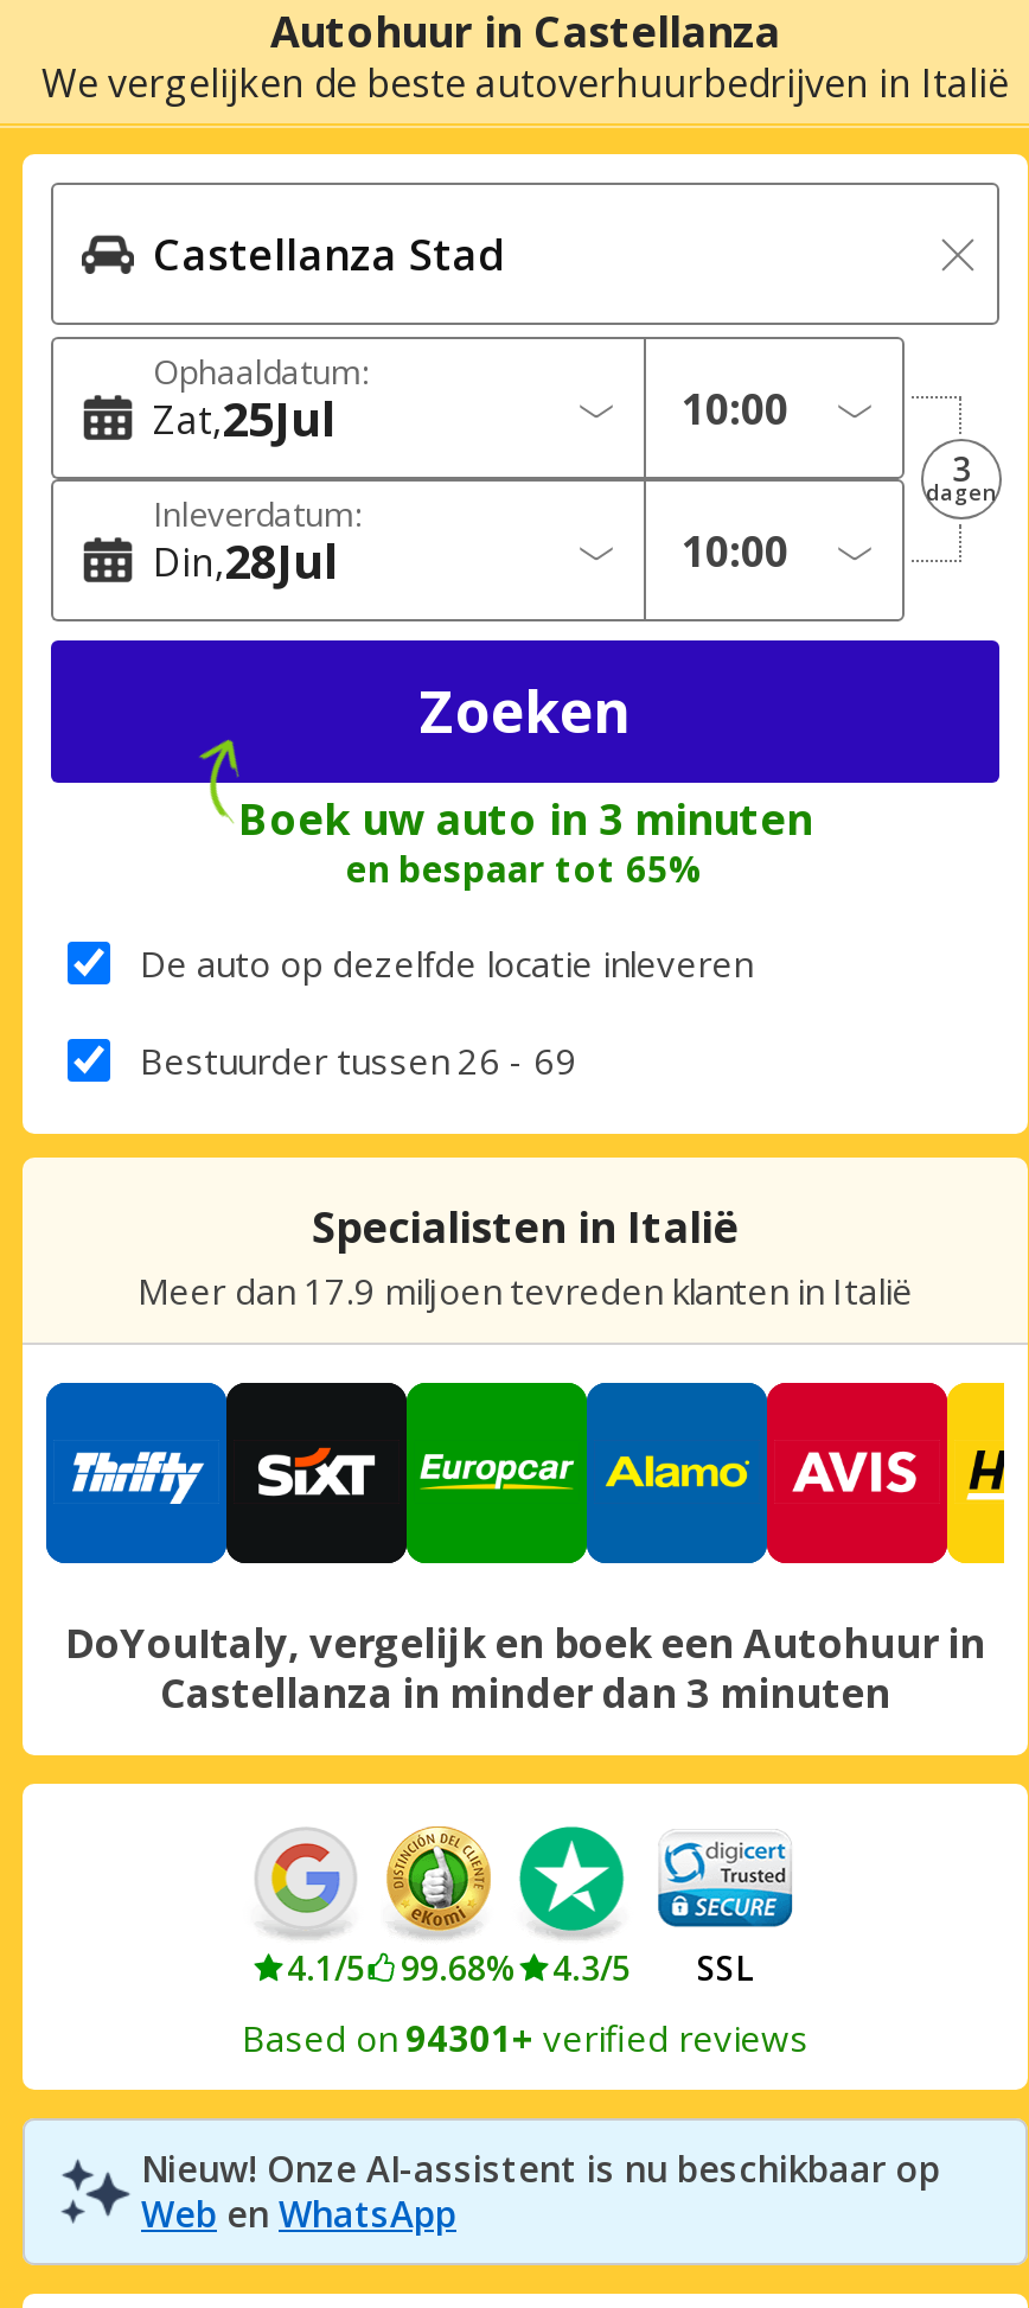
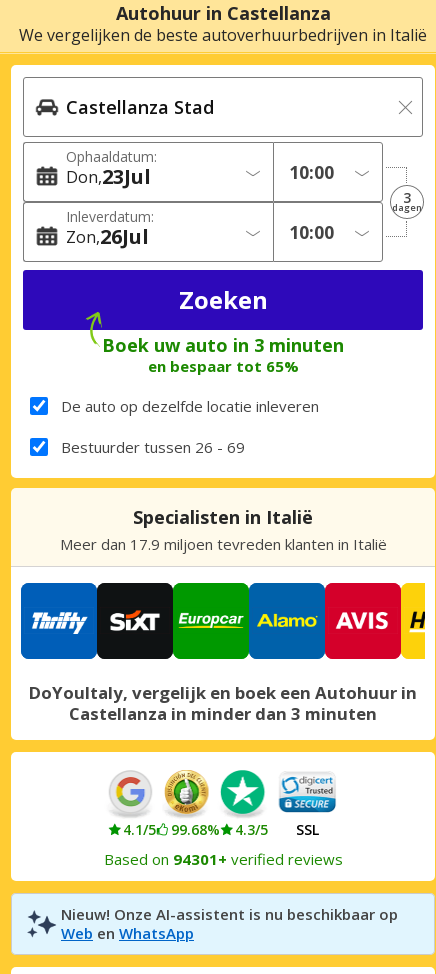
- Zat 25Jul
+ Don 23Jul

- Din 28Jul
+ Zon 26Jul
